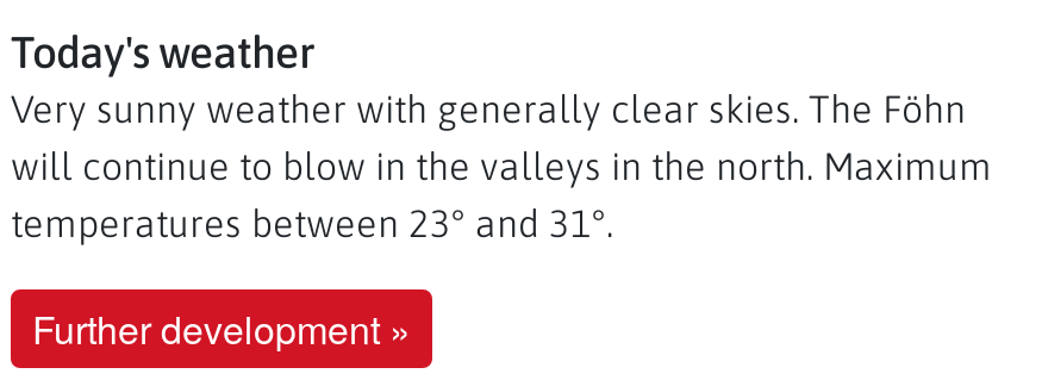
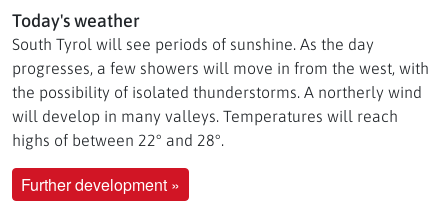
- Very sunny weather with generally clear skies. The Föhn
- will continue to blow in the valleys in the north. Maximum
- temperatures between 23° and 31°.
+ South Tyrol will see periods of sunshine. As the day
+ progresses, a few showers will move in from the west, with
+ the possibility of isolated thunderstorms. A northerly wind
+ will develop in many valleys. Temperatures will reach
+ highs of between 22° and 28°.
